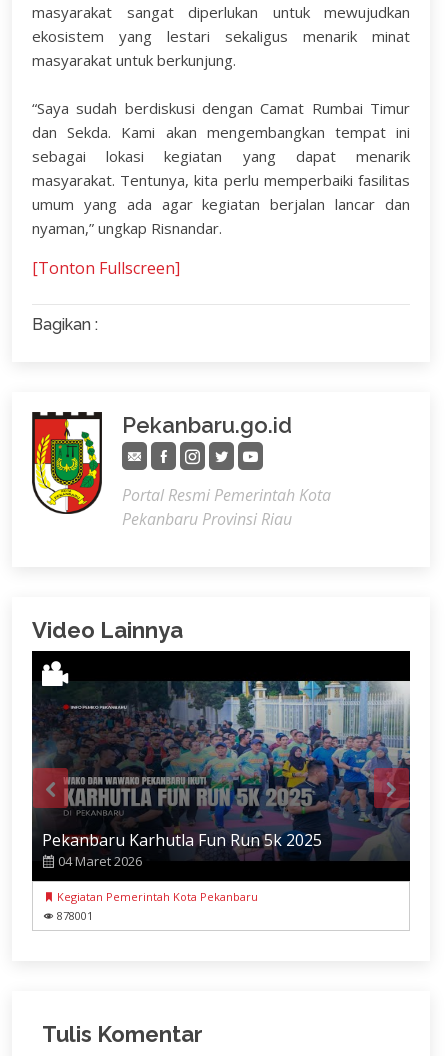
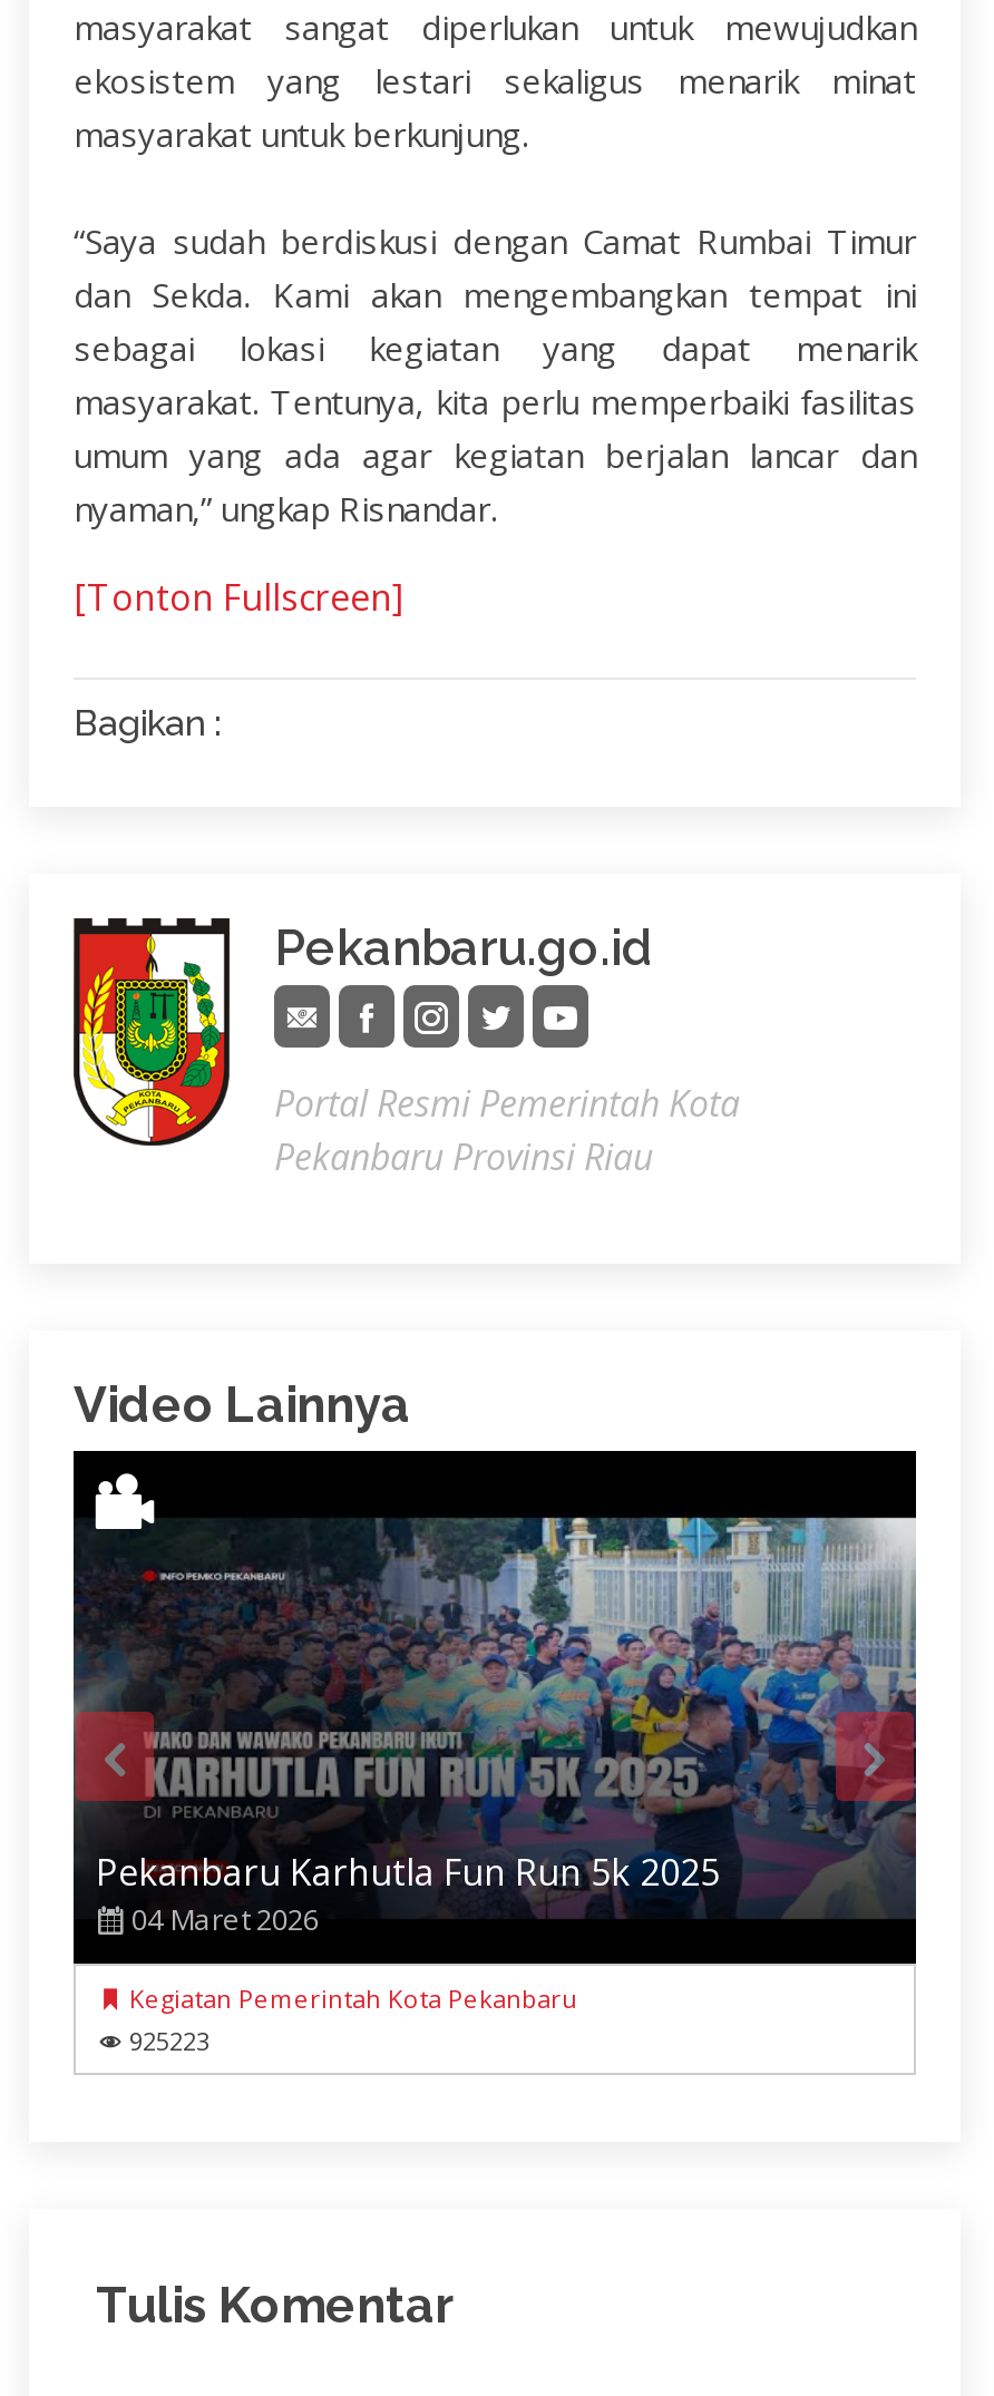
- 878001
+ 925223
